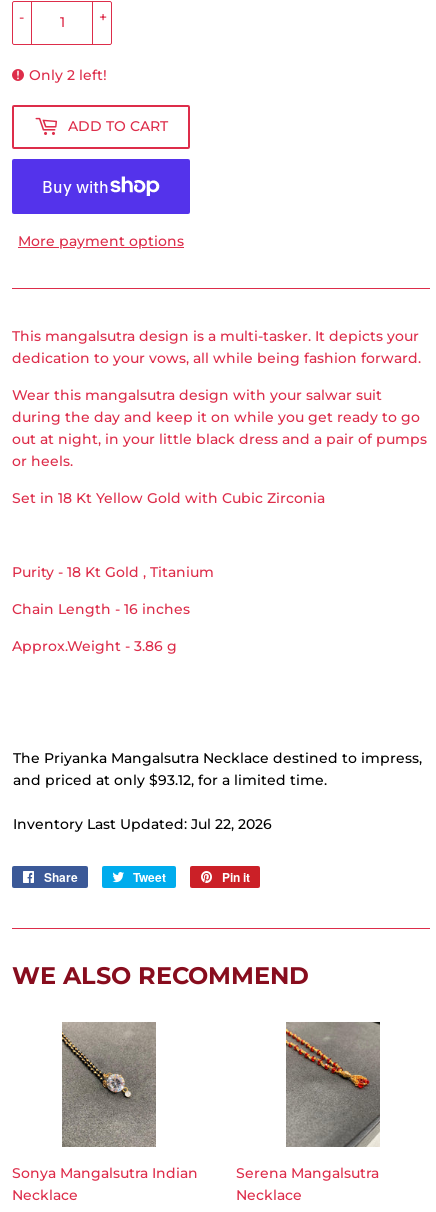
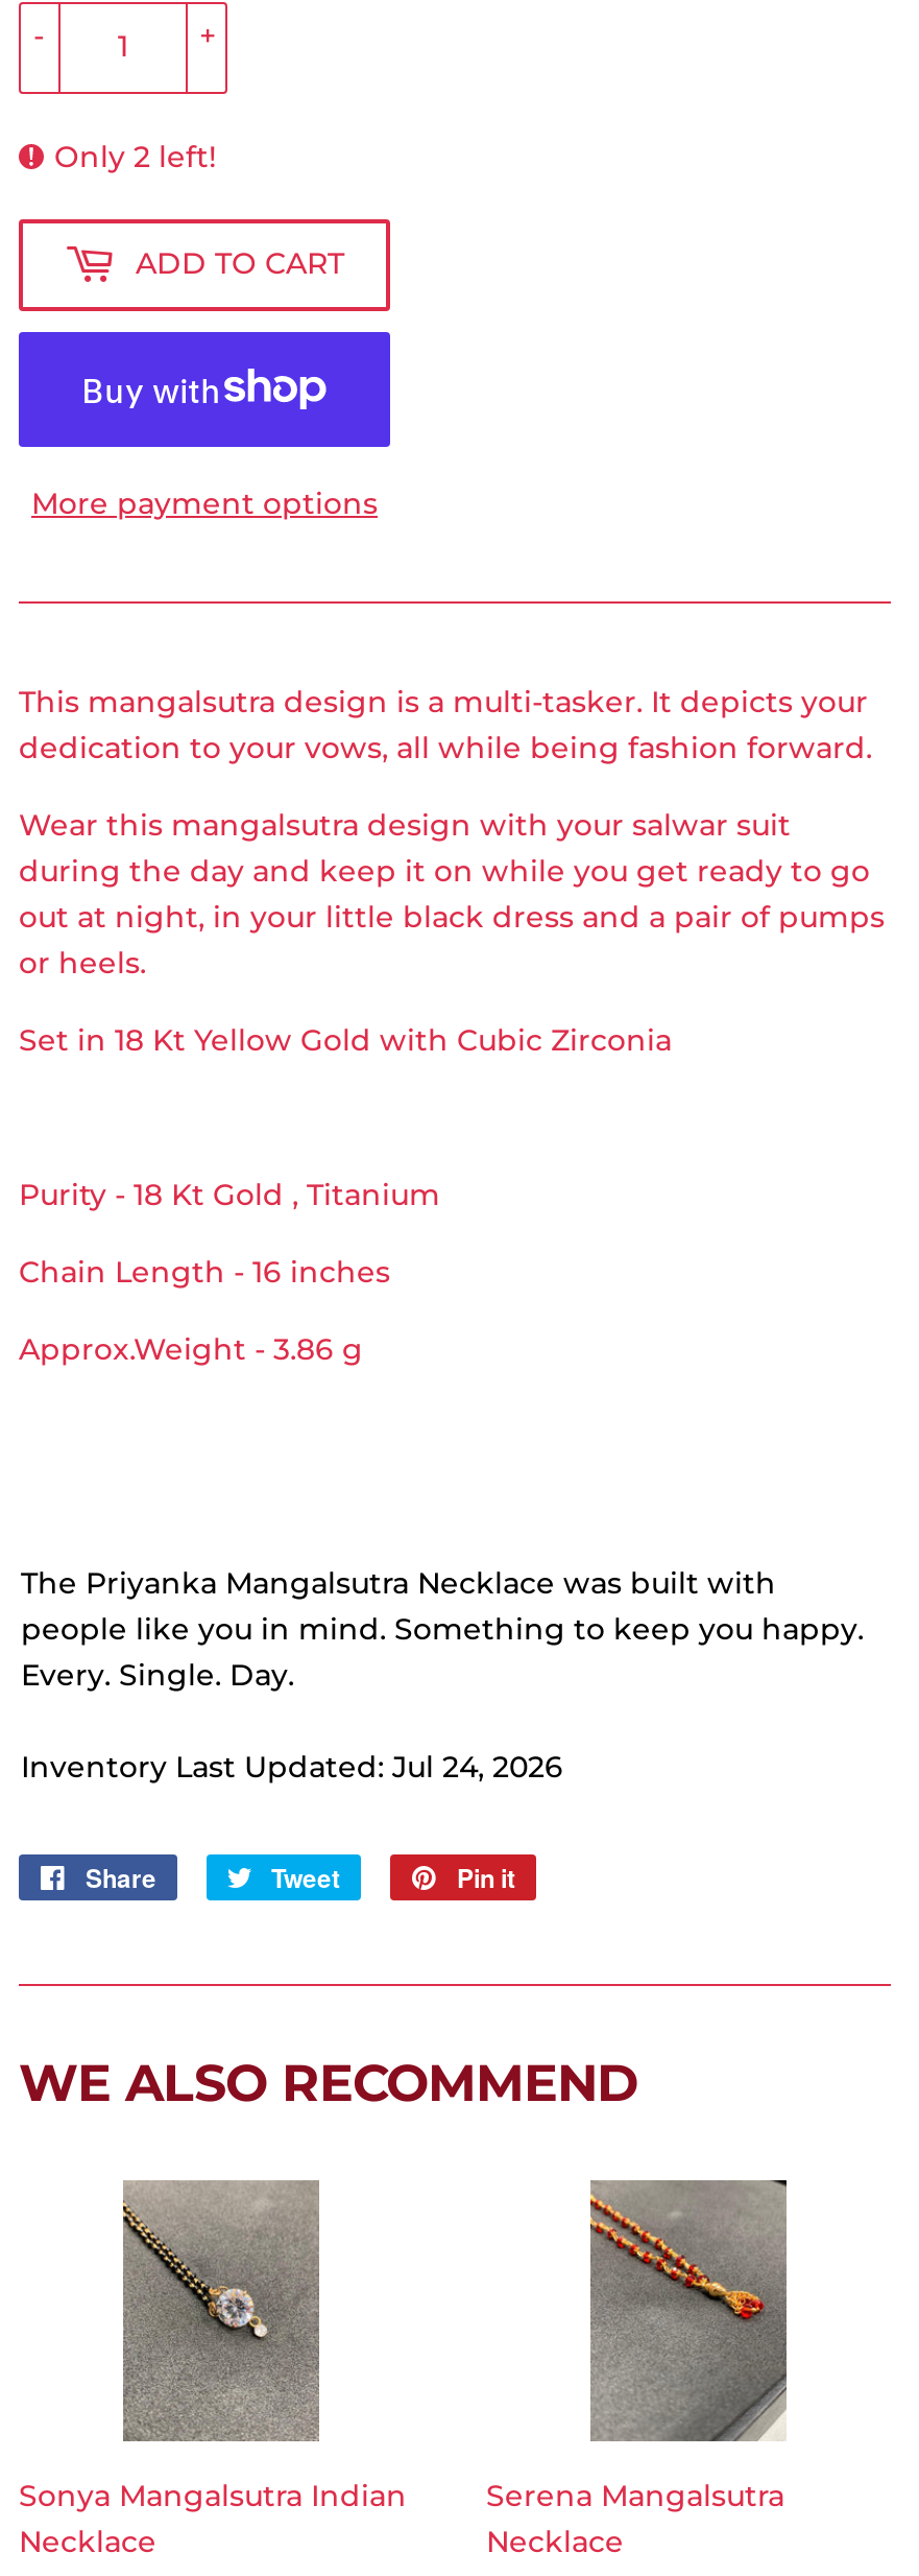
- The Priyanka Mangalsutra Necklace destined to impress,
- and priced at only $93.12, for a limited time.
+ The Priyanka Mangalsutra Necklace was built with
+ people like you in mind. Something to keep you happy.
+ Every. Single. Day.

- Inventory Last Updated: Jul 22, 2026
+ Inventory Last Updated: Jul 24, 2026
